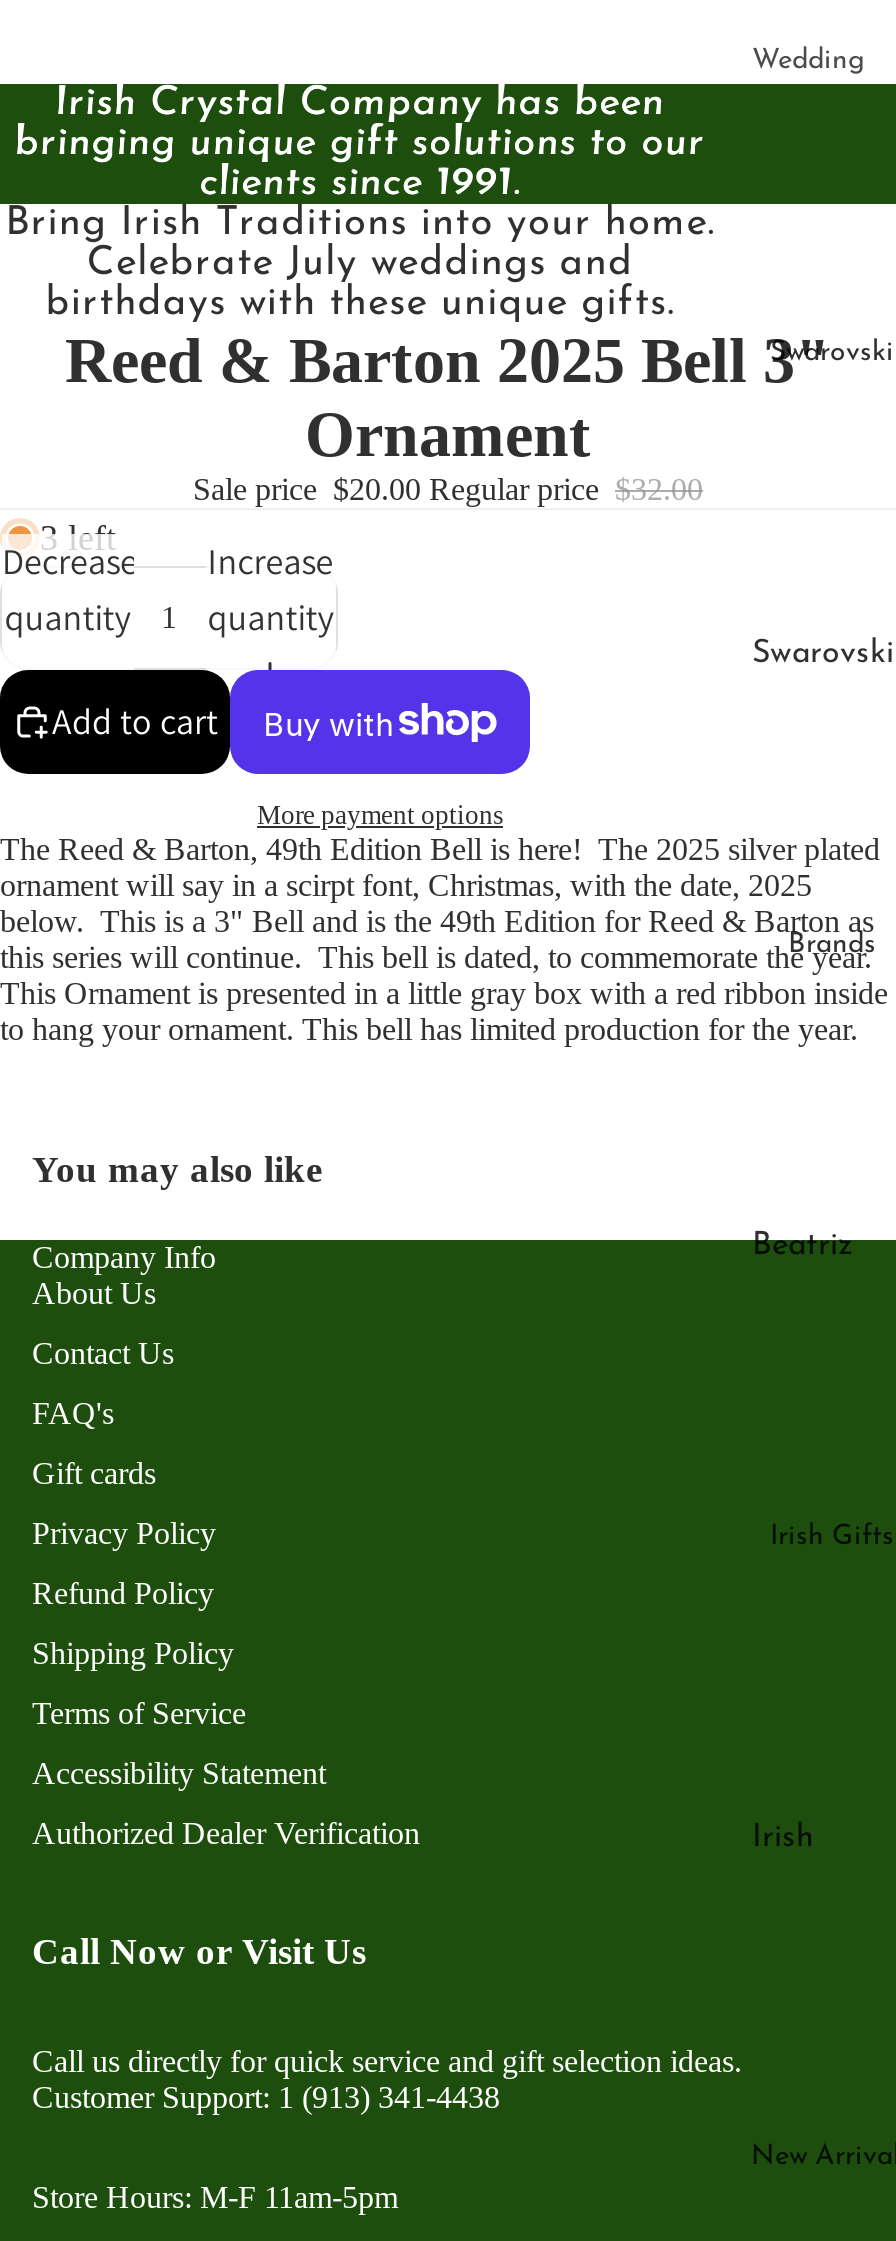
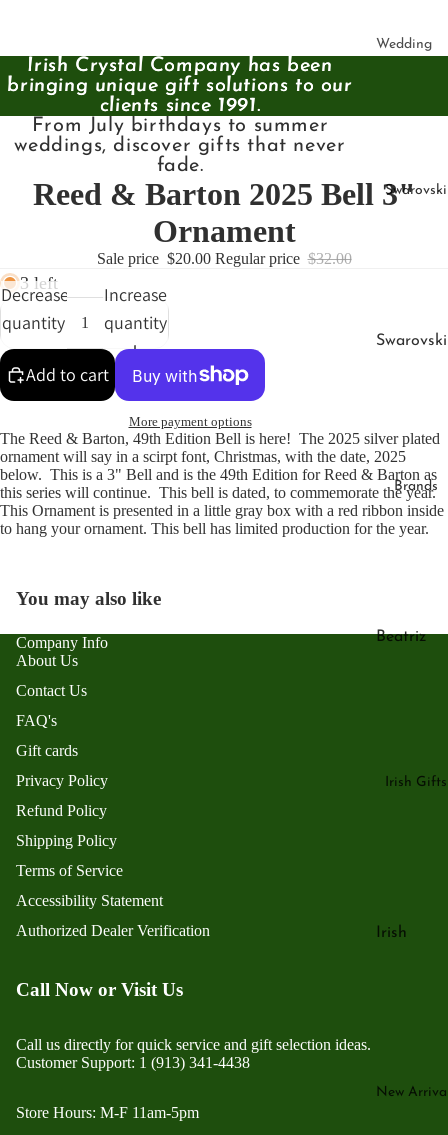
- Bring Irish Traditions into your home.
- Celebrate July weddings and
- birthdays with these unique gifts.
+ From July birthdays to summer
+ weddings, discover gifts that never
+ fade.
